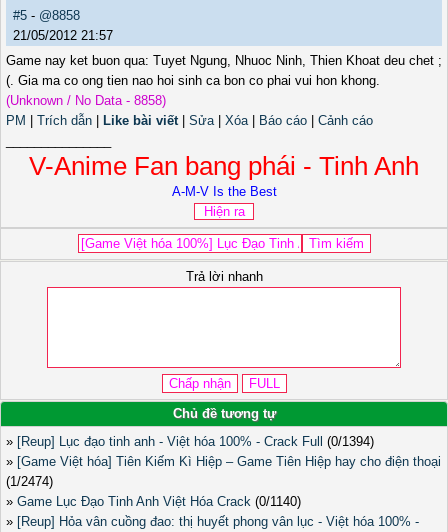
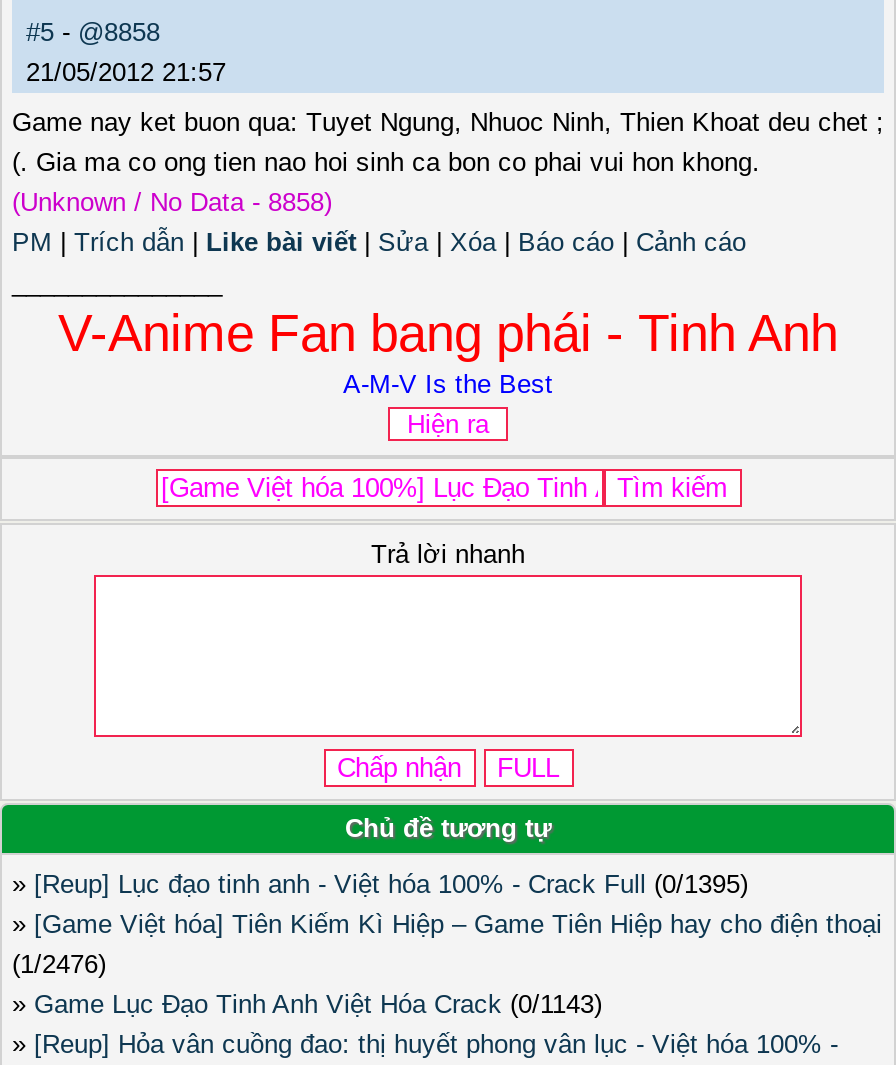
- » [Reup] Lục đạo tinh anh - Việt hóa 100% - Crack Full (0/1394)
+ » [Reup] Lục đạo tinh anh - Việt hóa 100% - Crack Full (0/1395)

- (1/2474)
+ (1/2476)

- » Game Lục Đạo Tinh Anh Việt Hóa Crack (0/1140)
+ » Game Lục Đạo Tinh Anh Việt Hóa Crack (0/1143)
